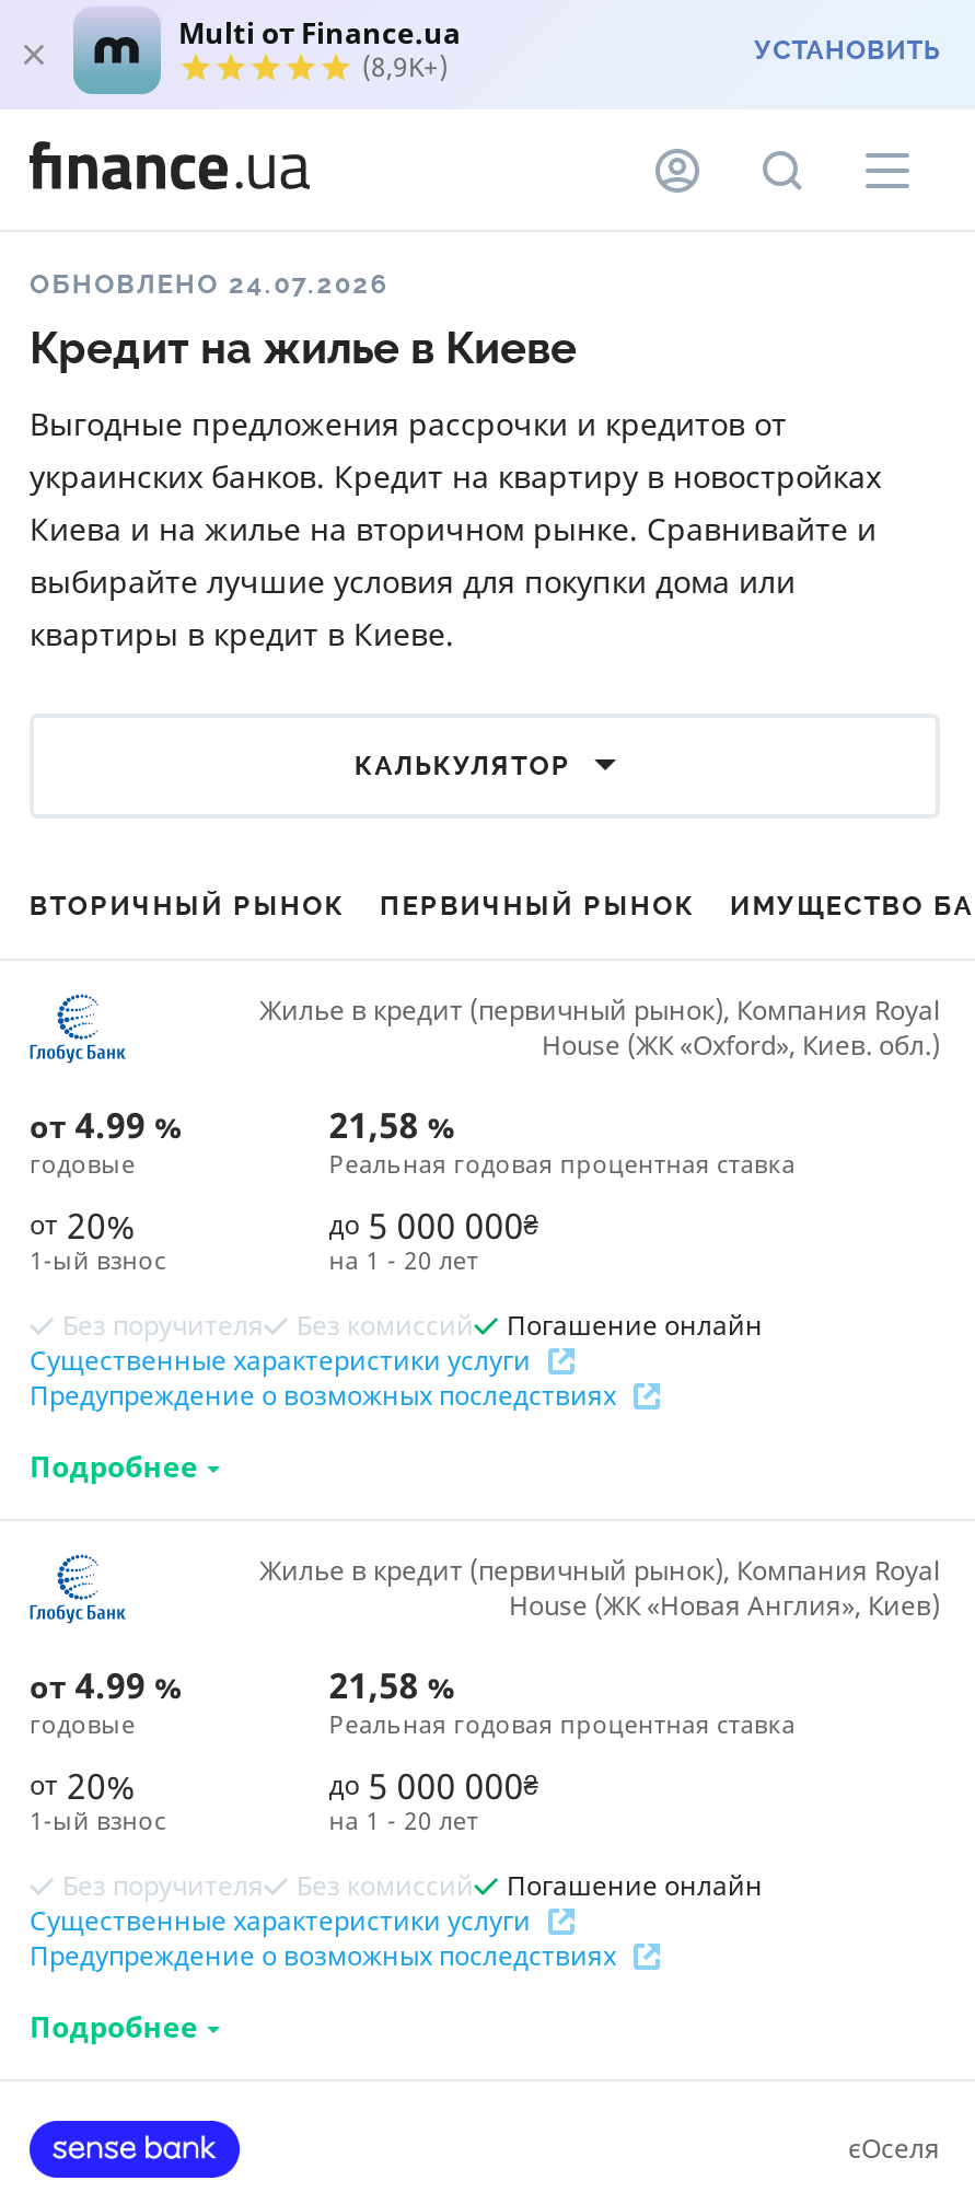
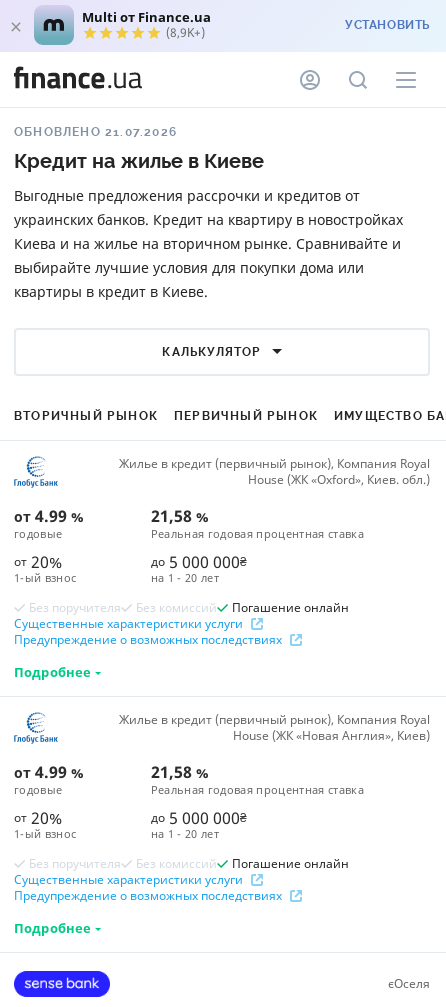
- ОБНОВЛЕНО 24.07.2026
+ ОБНОВЛЕНО 21.07.2026
